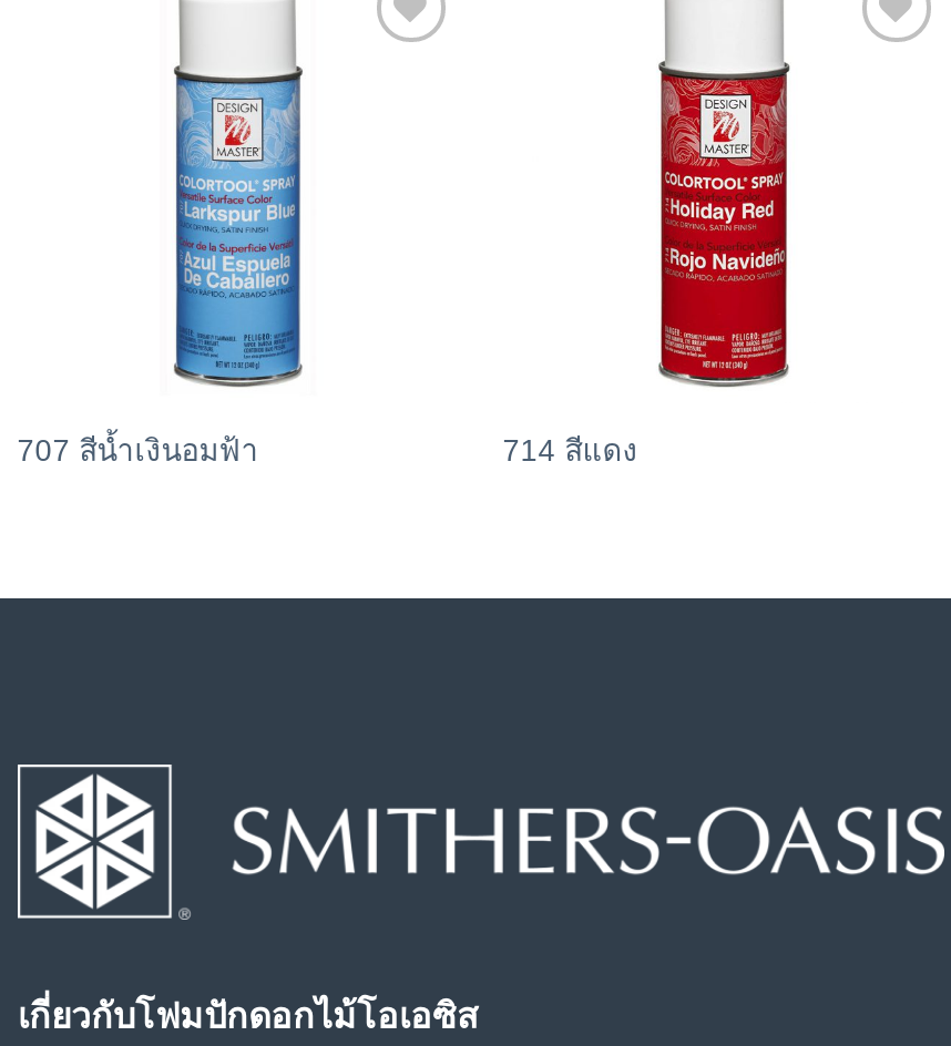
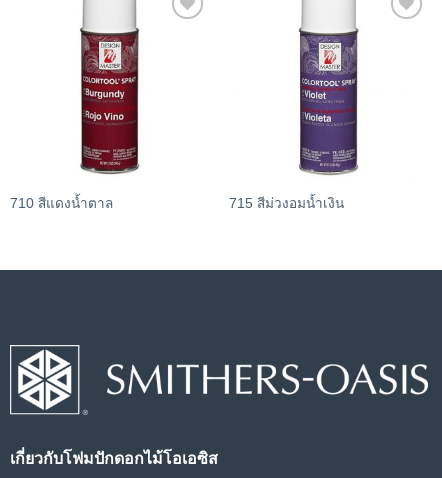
- [image]
- 707 สีน้ำเงินอมฟ้า
+ [image]
+ 710 สีแดงน้ำตาล

- [image]
- 714 สีแดง
+ [image]
+ 715 สีม่วงอมน้ำเงิน
